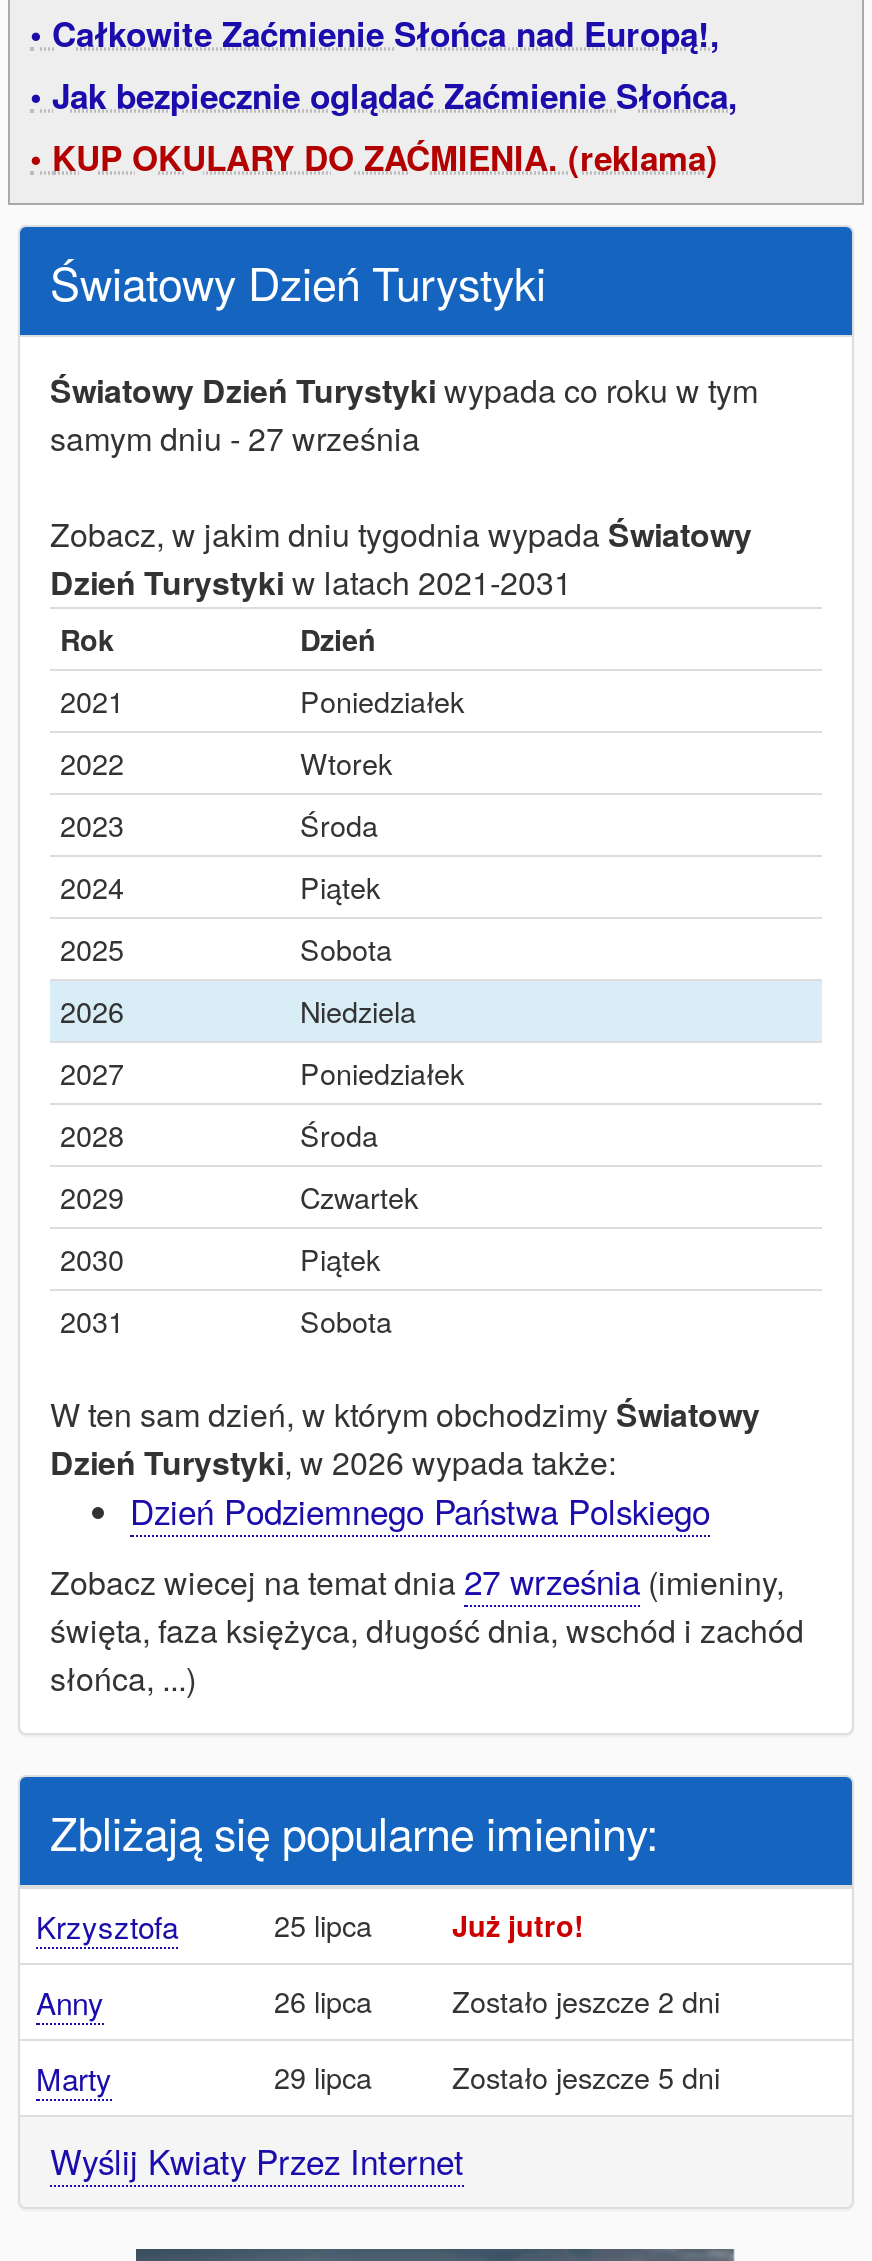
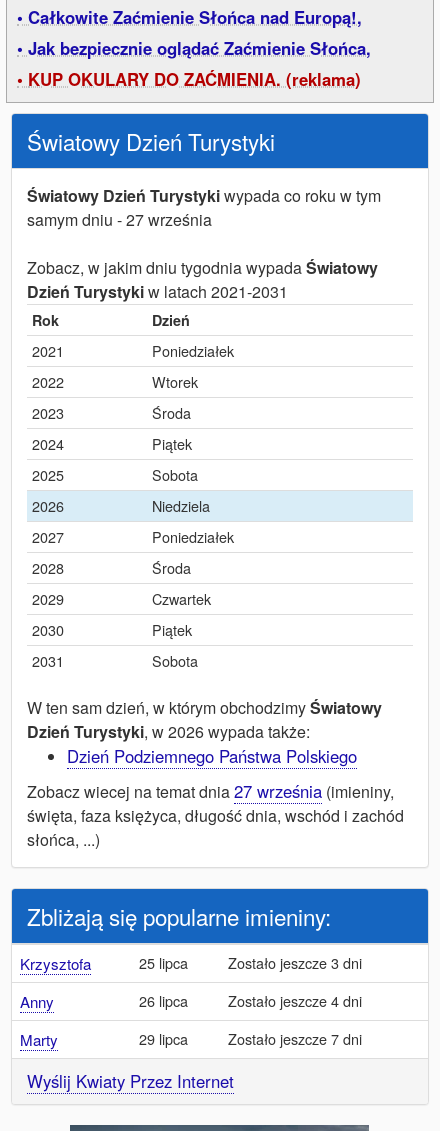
- Już jutro!
+ Zostało jeszcze 3 dni

- Zostało jeszcze 2 dni
+ Zostało jeszcze 4 dni

- Zostało jeszcze 5 dni
+ Zostało jeszcze 7 dni
